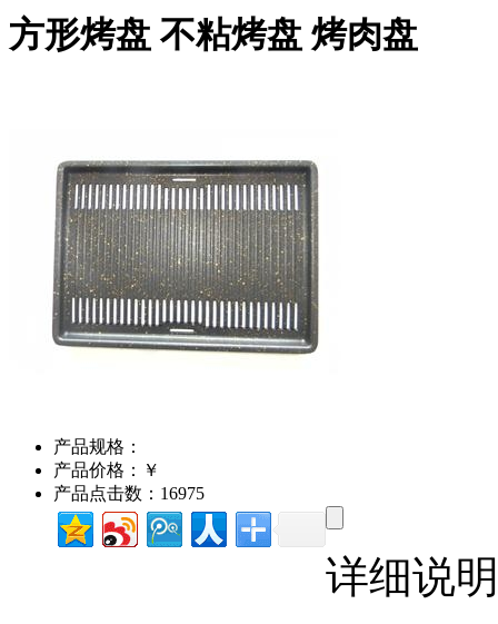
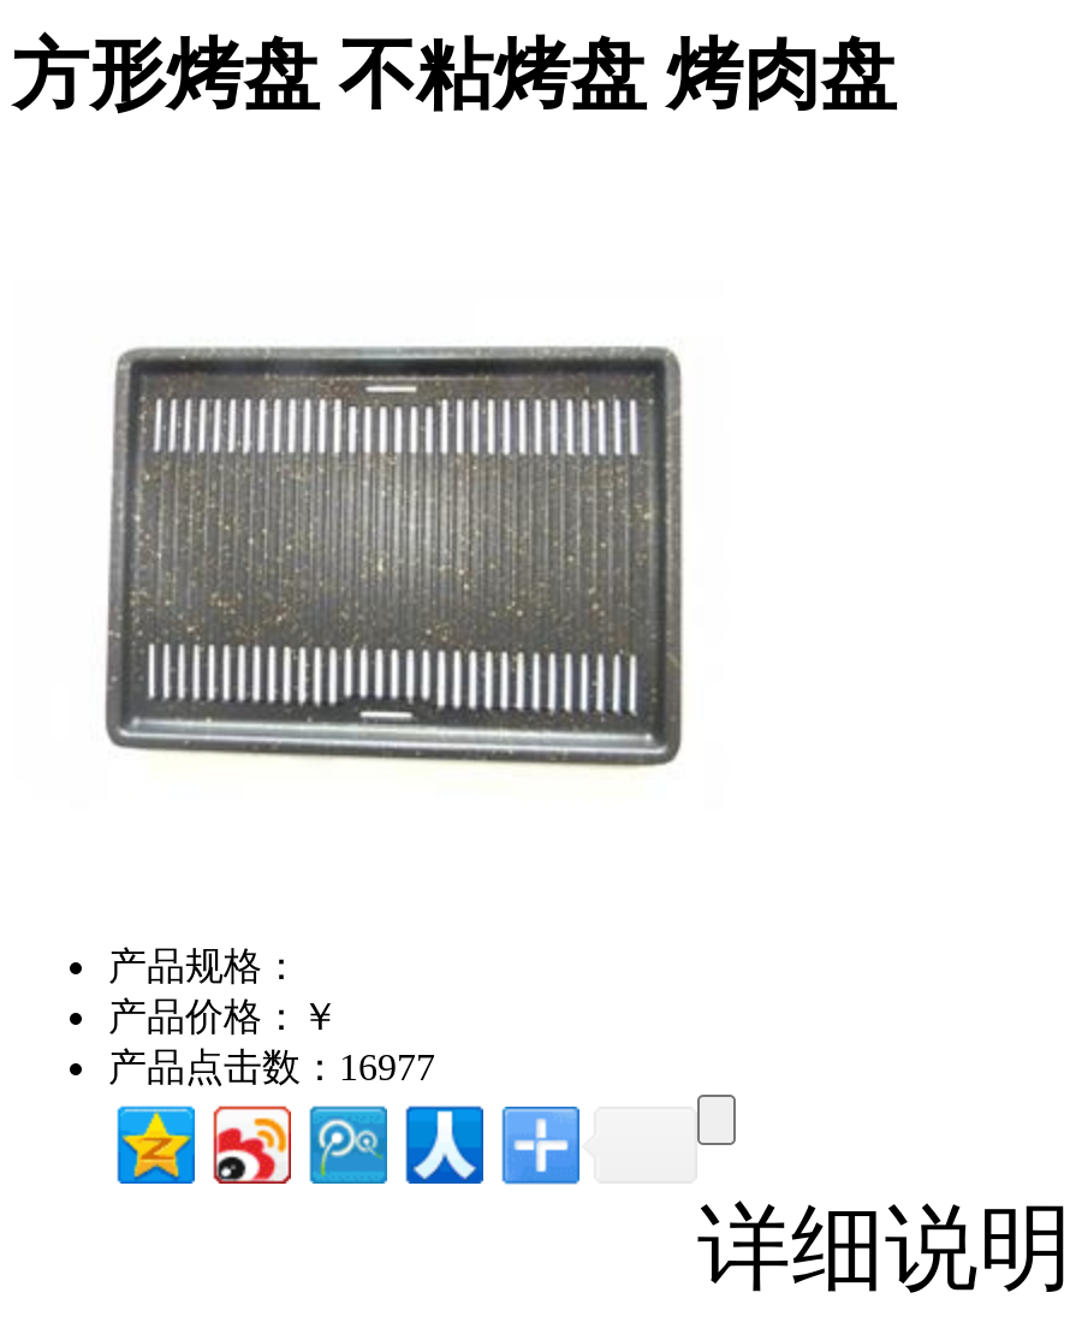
- 产品点击数：16975
+ 产品点击数：16977
